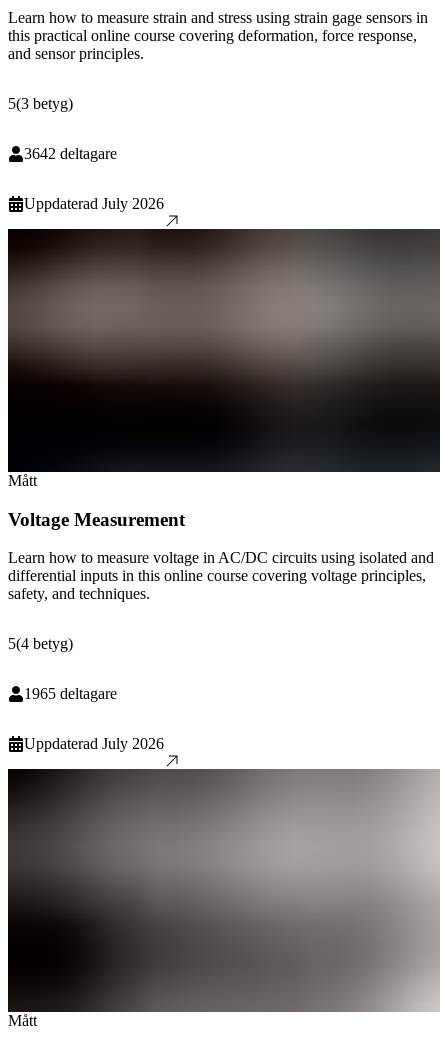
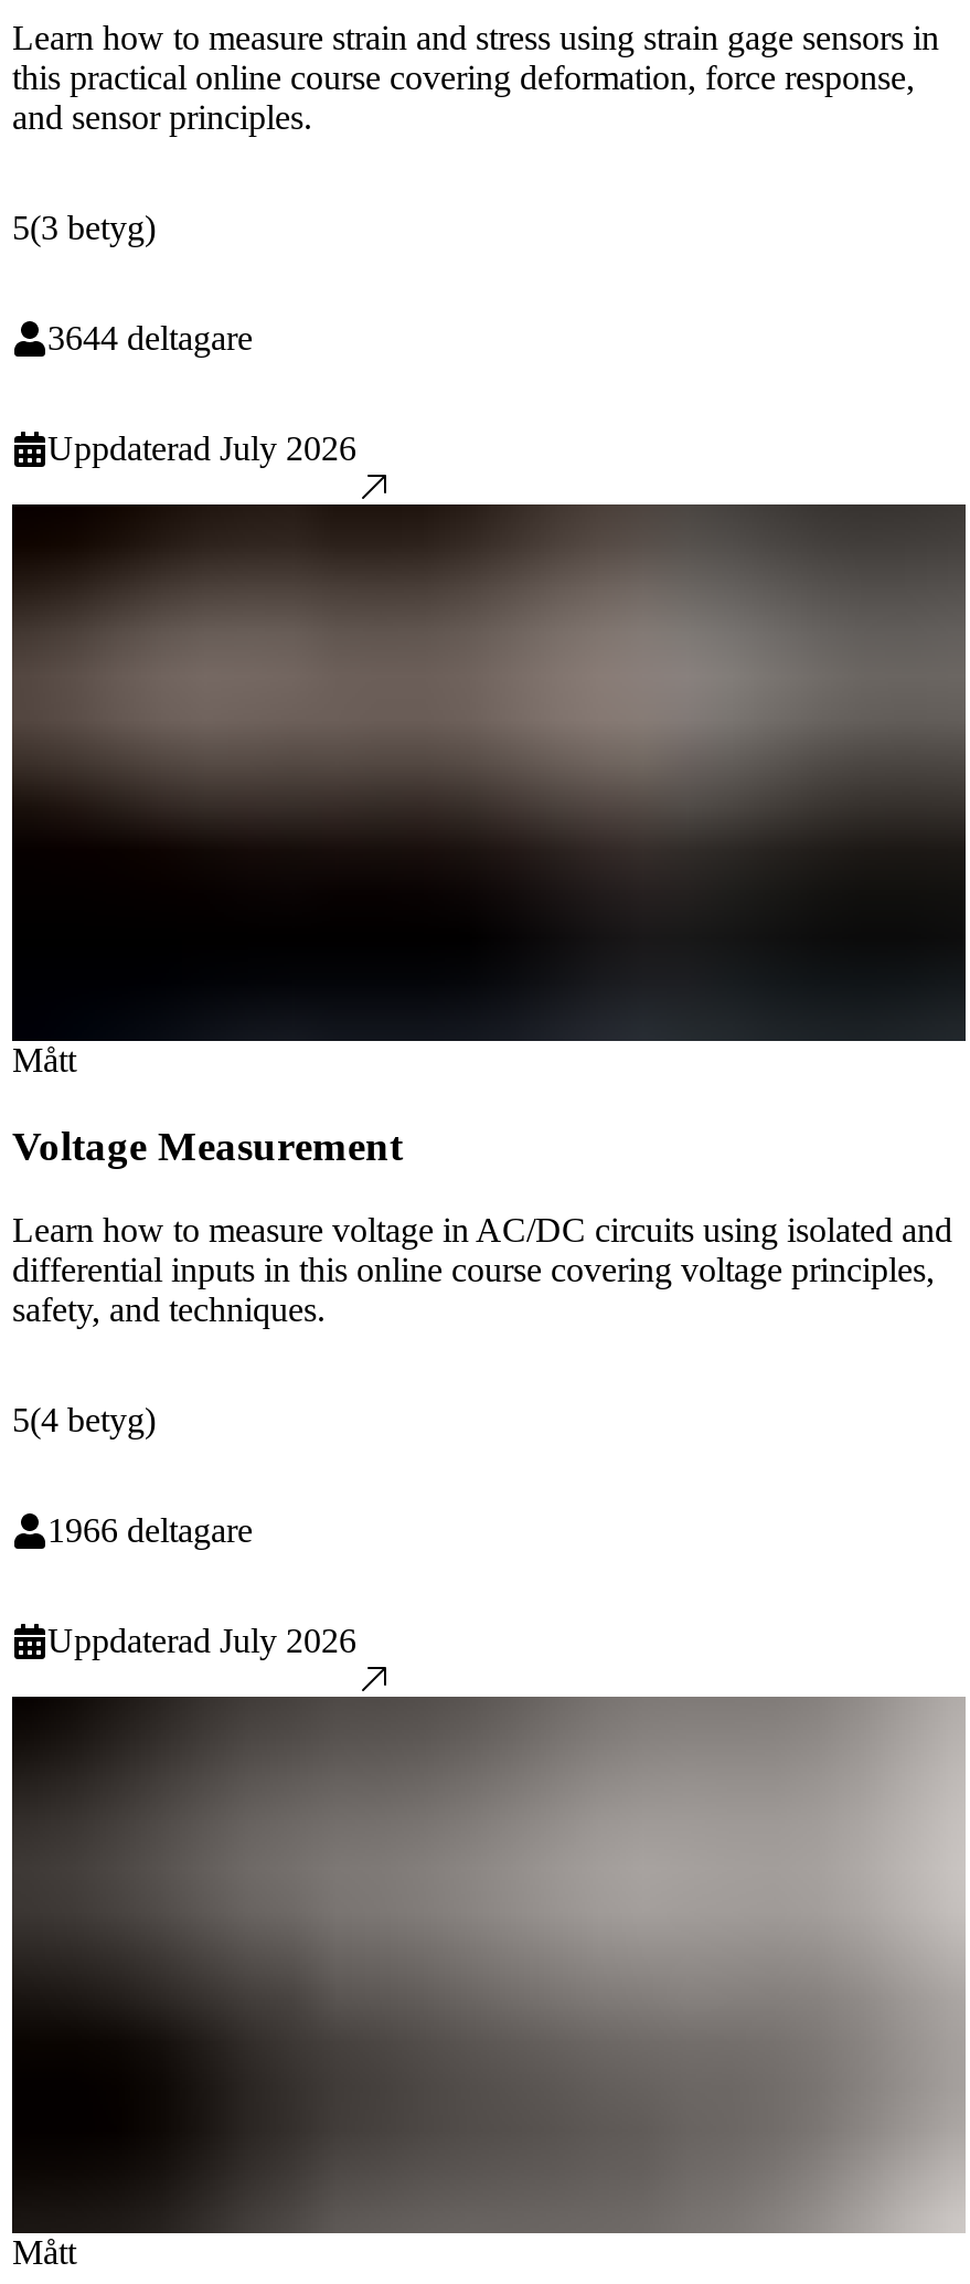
- 3642 deltagare
+ 3644 deltagare

- 1965 deltagare
+ 1966 deltagare
